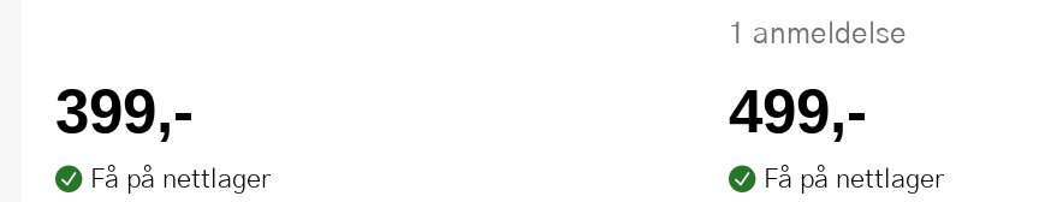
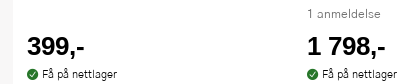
- 499,-
+ 1 798,-
